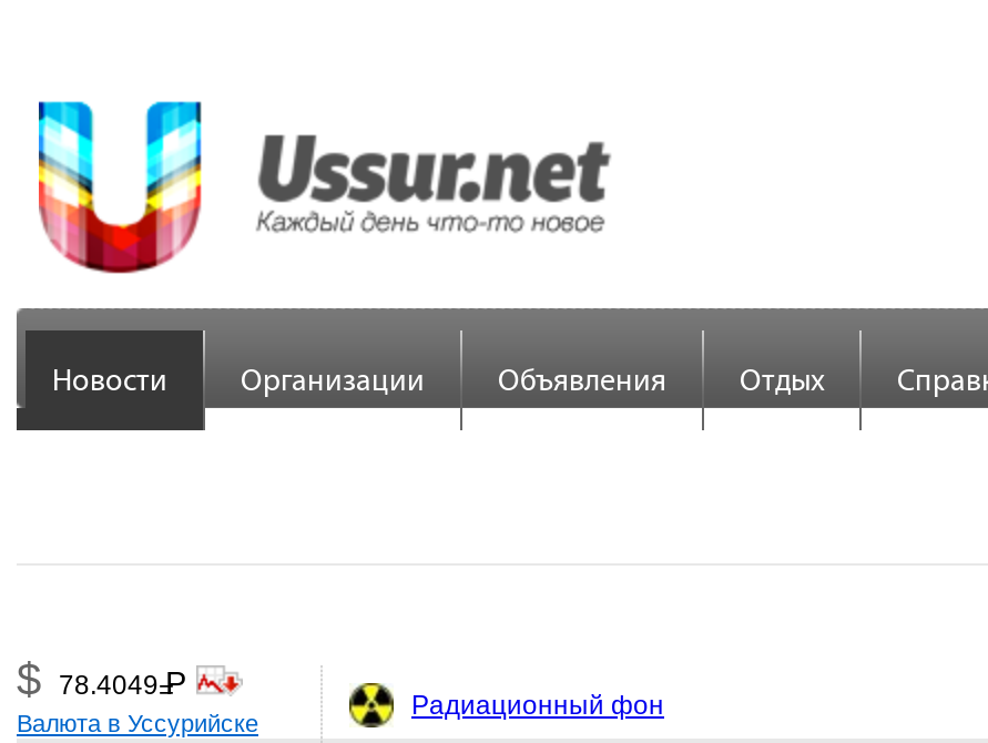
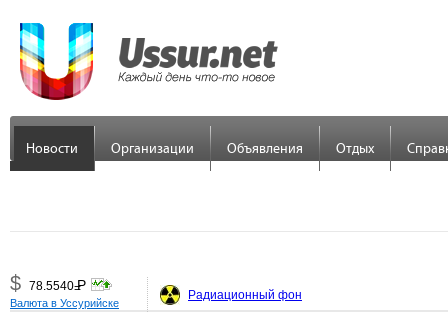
- $ 78.4049= Р
+ $ 78.5540= Р
